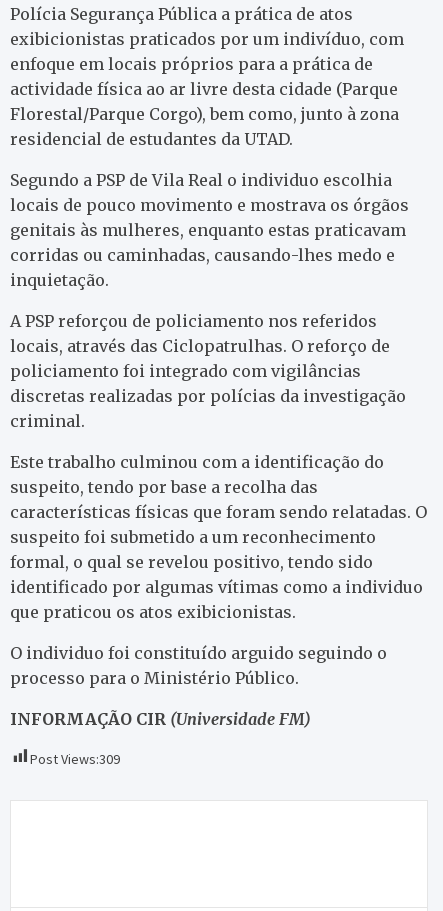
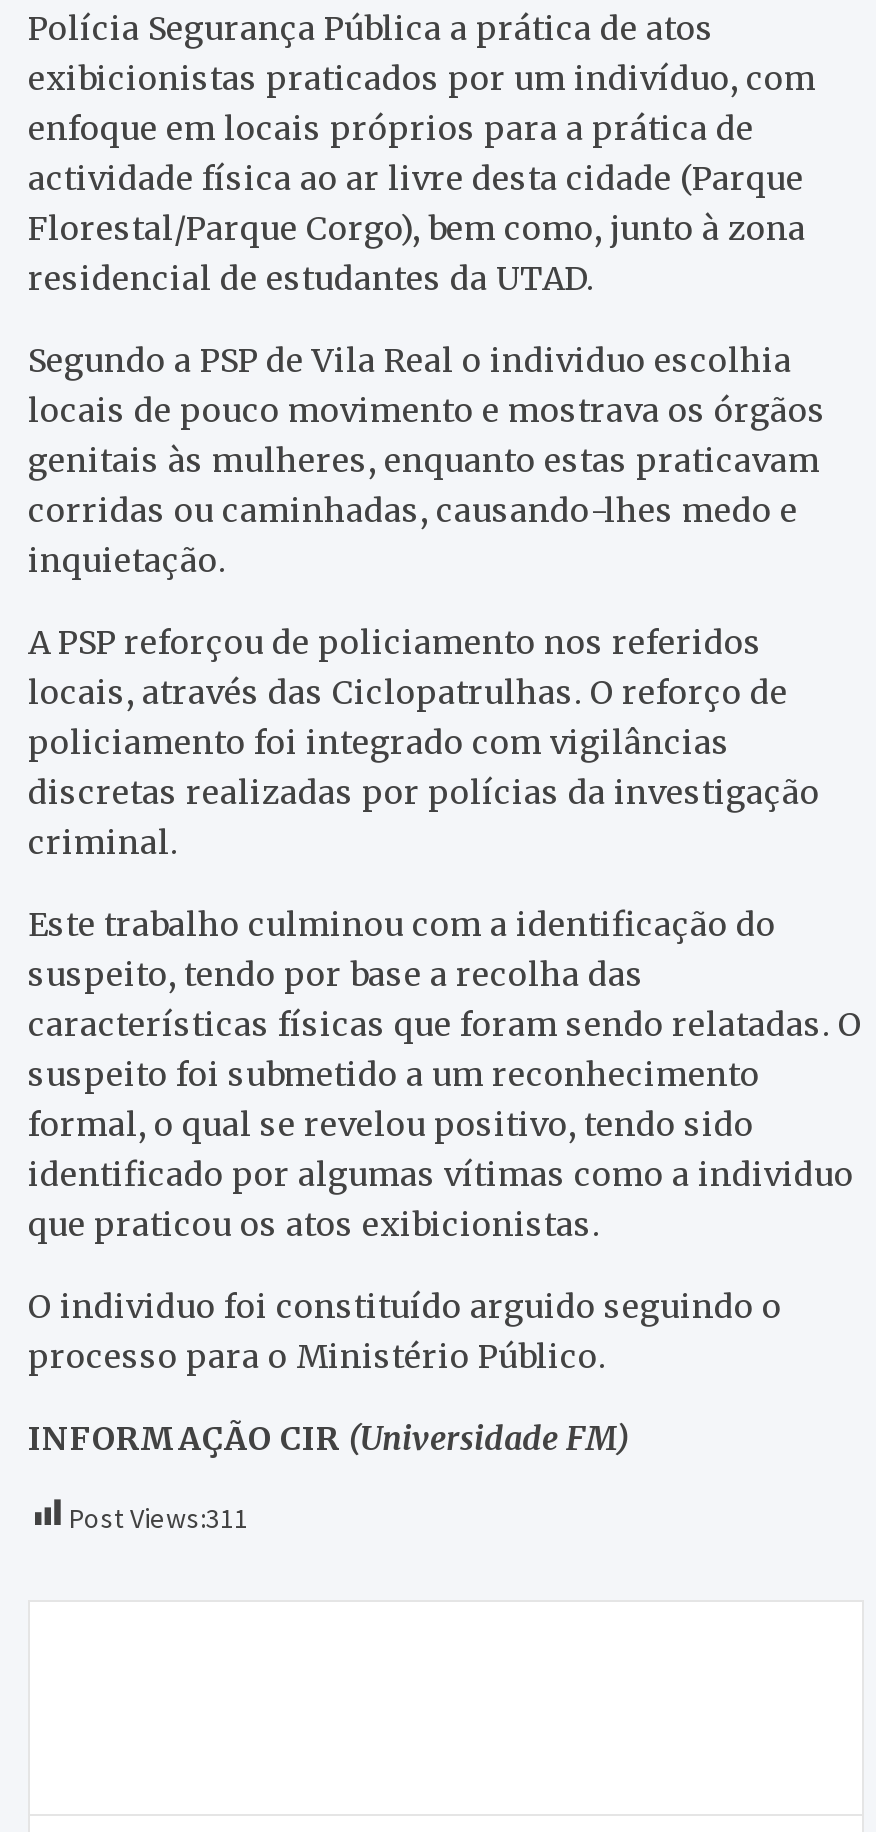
- Post Views:309
+ Post Views:311
